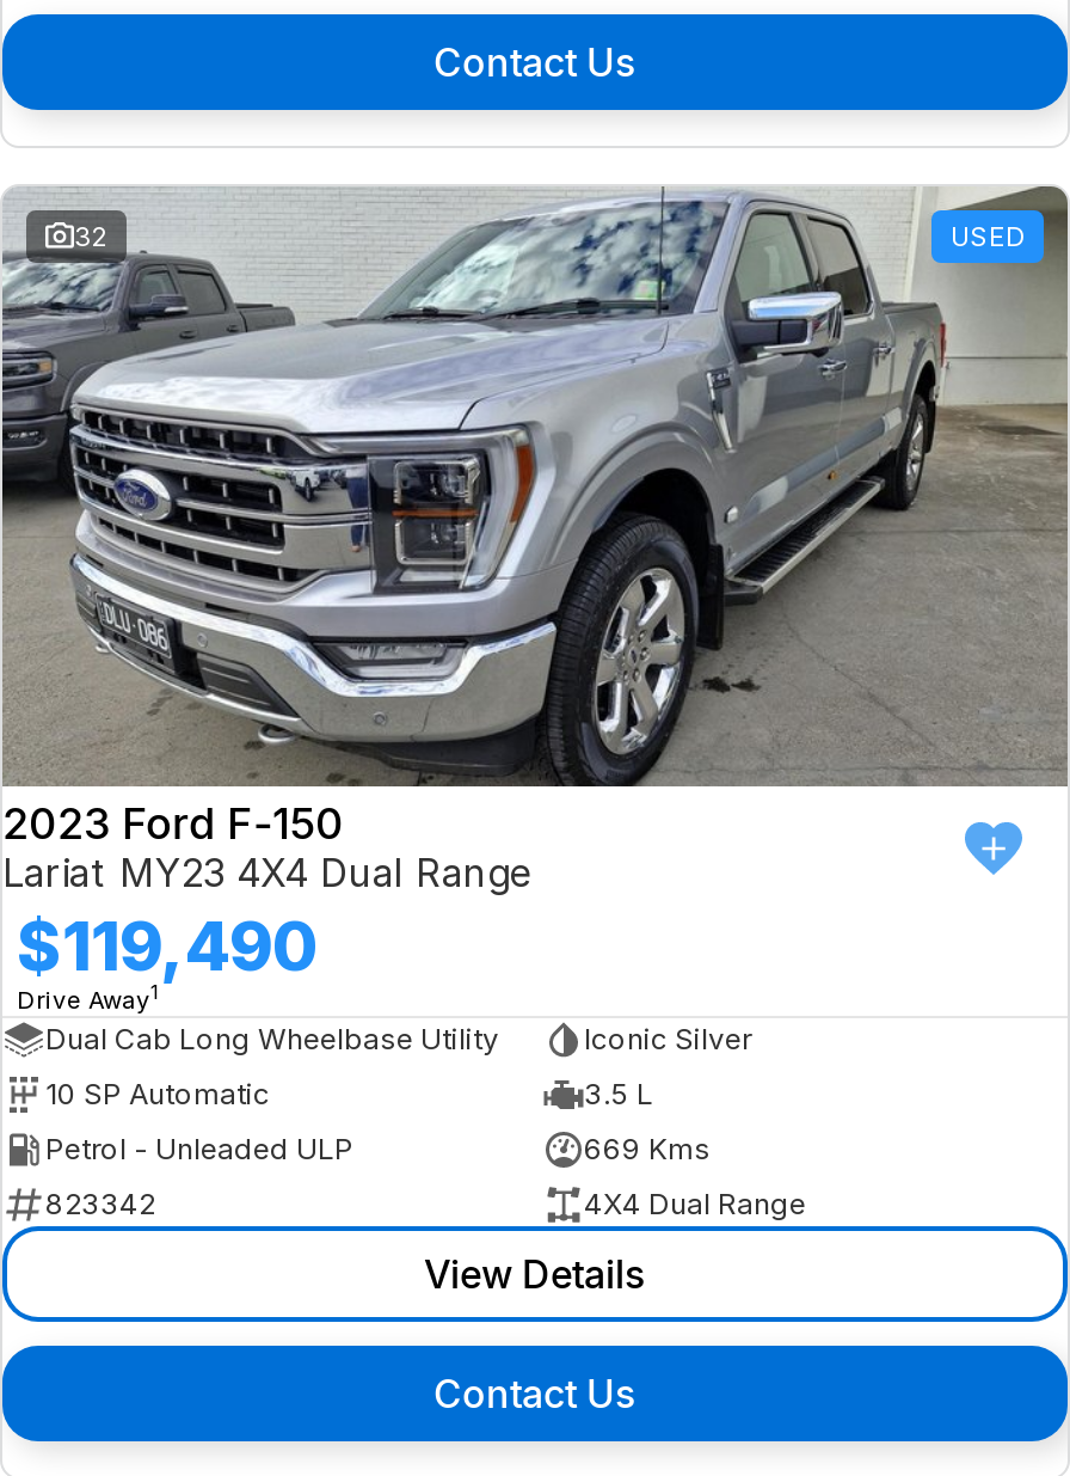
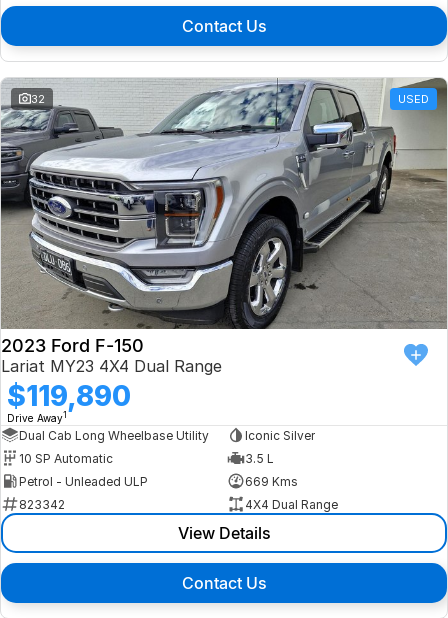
- $119,490
+ $119,890
